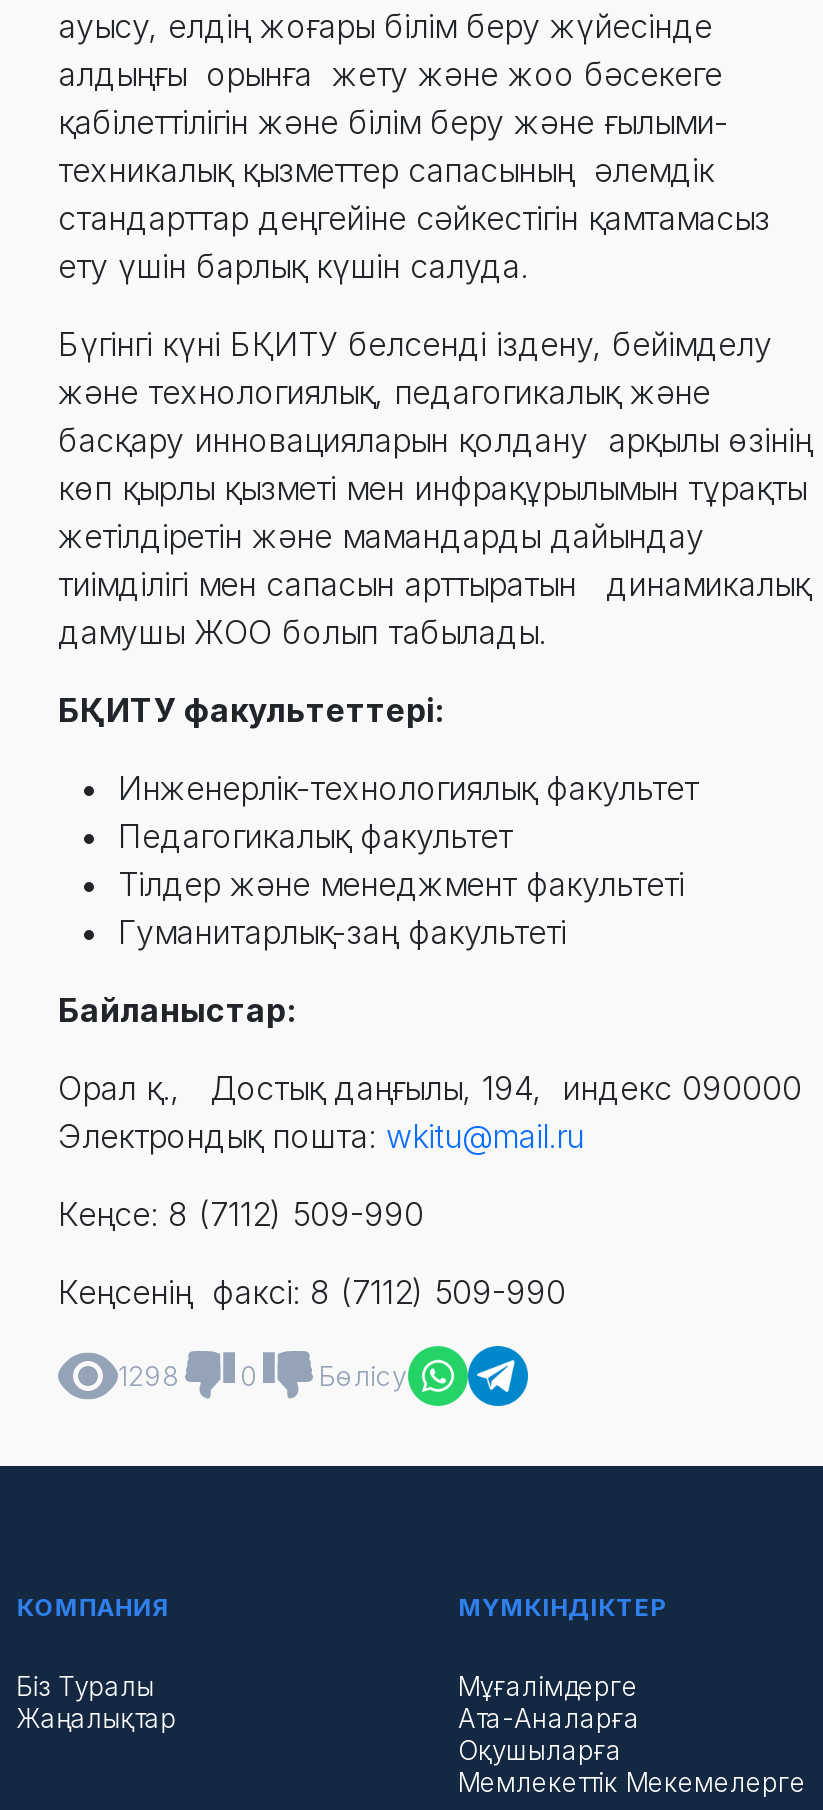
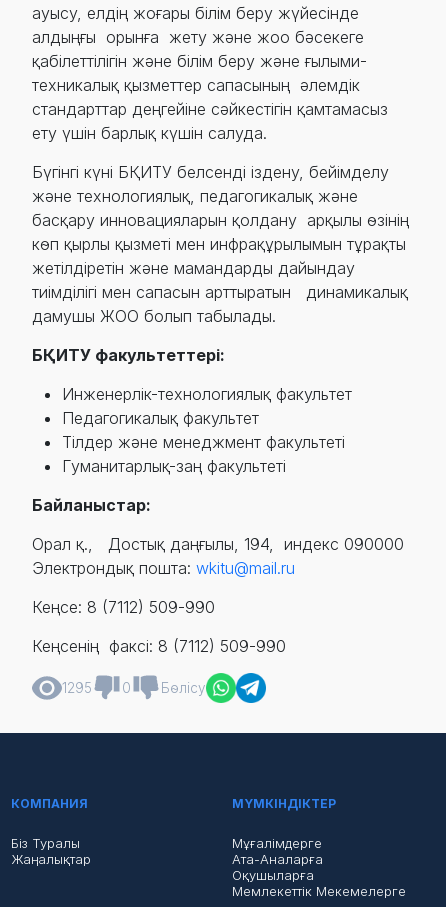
- 1298 0 Бөлісу
+ 1295 0 Бөлісу
